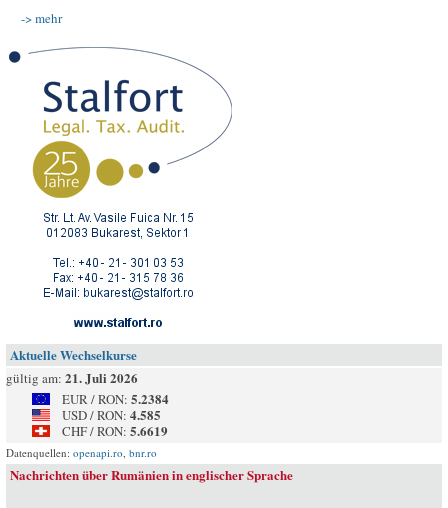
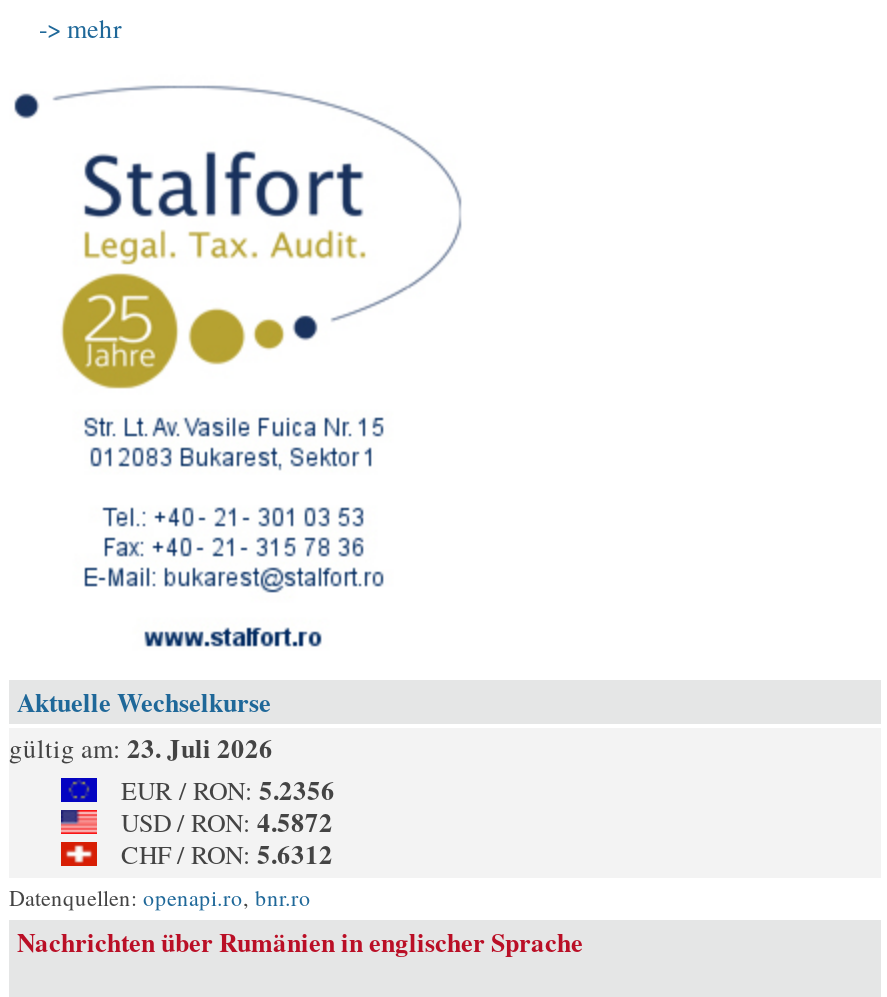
- gültig am: 21. Juli 2026
+ gültig am: 23. Juli 2026

- EUR / RON: 5.2384
+ EUR / RON: 5.2356

- USD / RON: 4.585
+ USD / RON: 4.5872

- CHF / RON: 5.6619
+ CHF / RON: 5.6312
